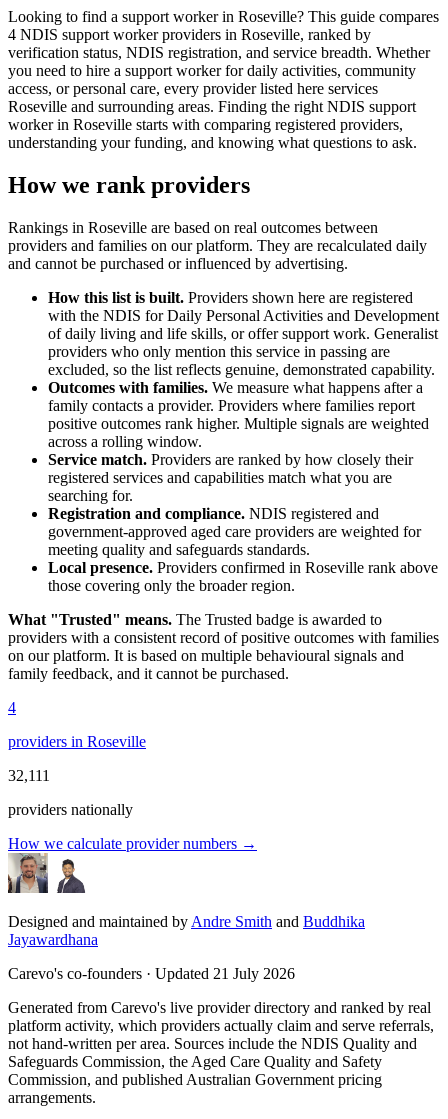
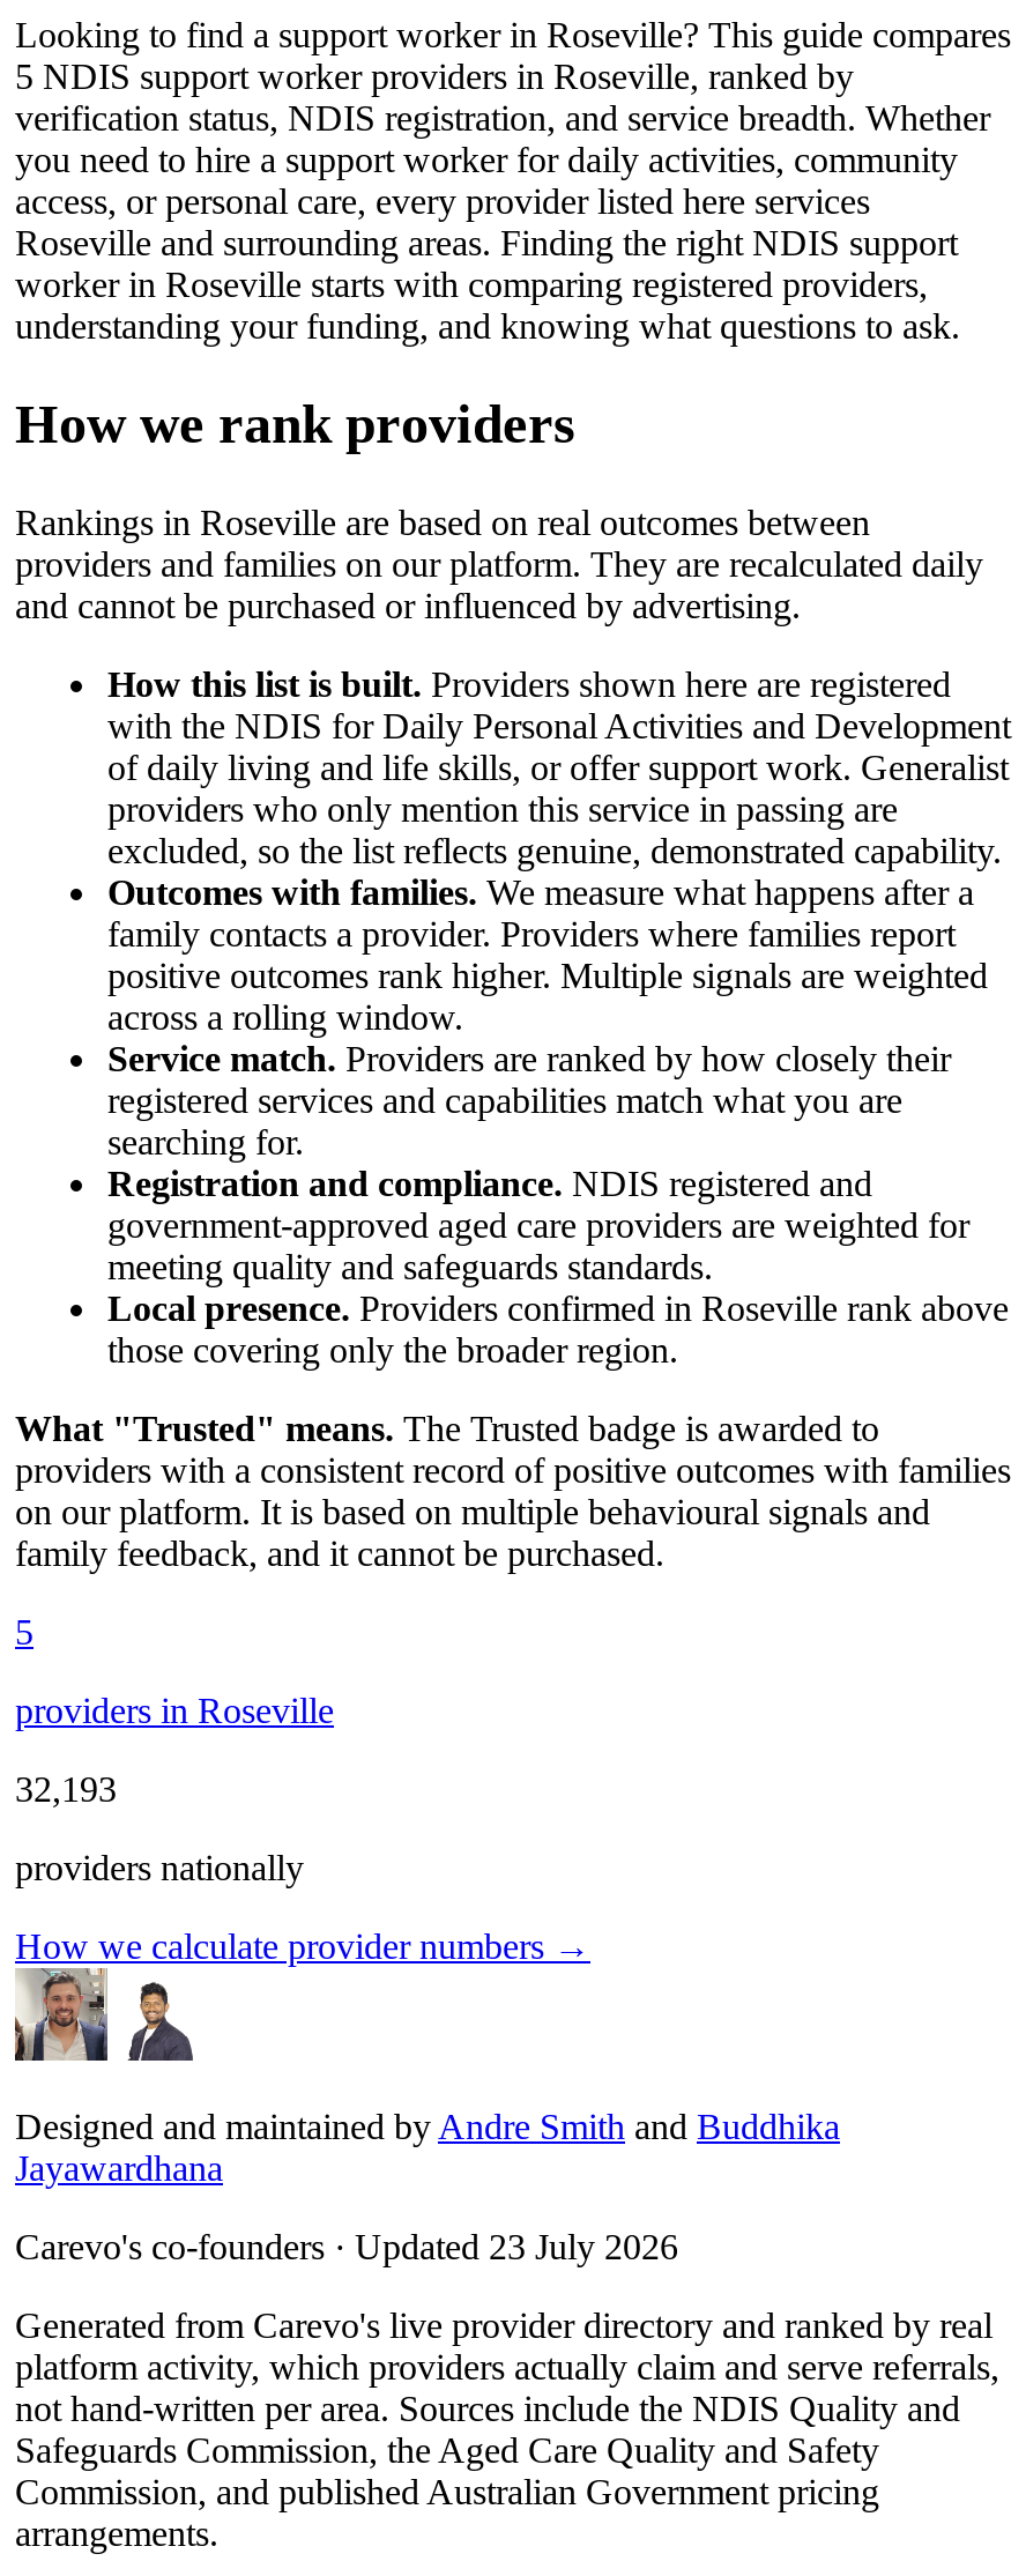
- 4 NDIS support worker providers in Roseville, ranked by
+ 5 NDIS support worker providers in Roseville, ranked by

- 4
+ 5

- 32,111
+ 32,193

- Carevo's co-founders · Updated 21 July 2026
+ Carevo's co-founders · Updated 23 July 2026
